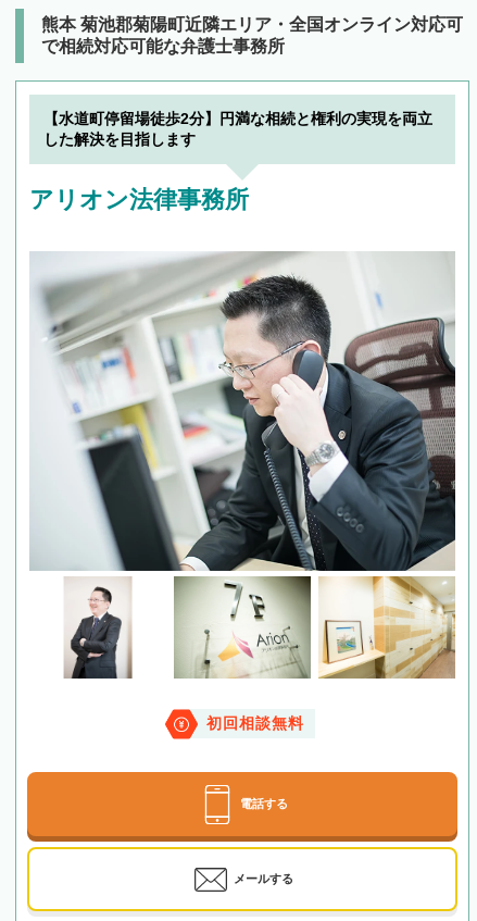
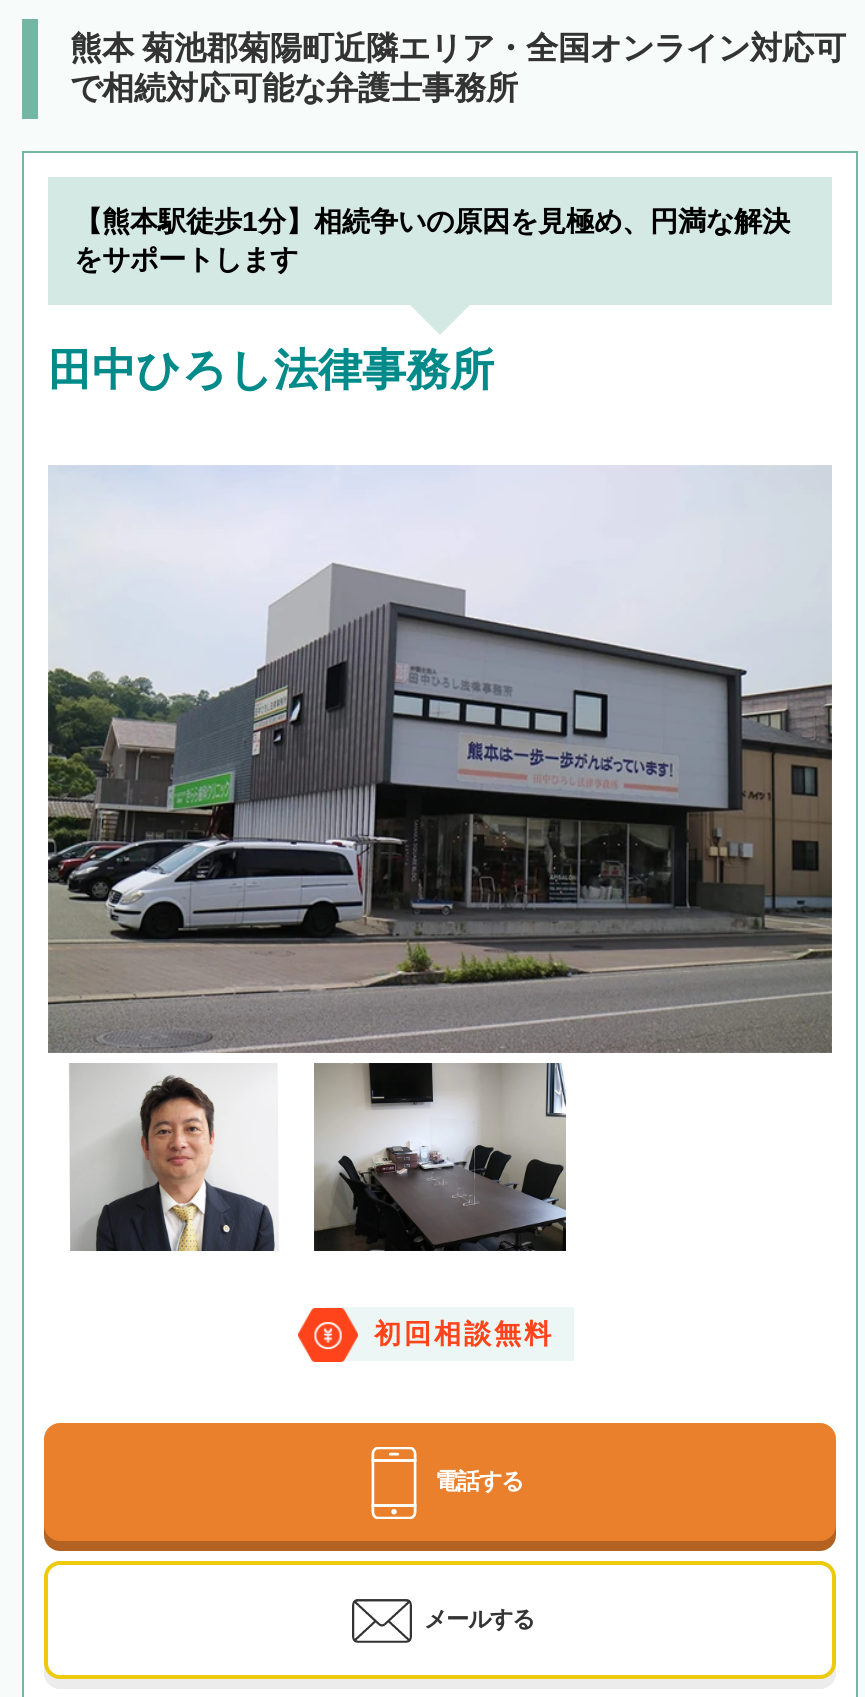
- 【水道町停留場徒歩2分】円満な相続と権利の実現を両立
- した解決を目指します
+ 【熊本駅徒歩1分】相続争いの原因を見極め、円満な解決
+ をサポートします

- アリオン法律事務所
+ 田中ひろし法律事務所

- [image]
+ [image]
